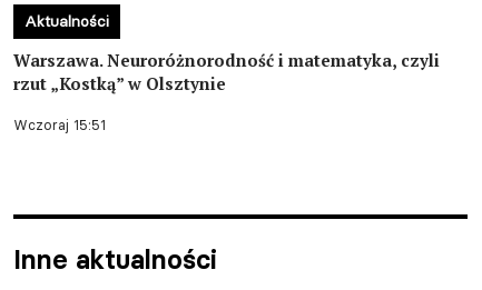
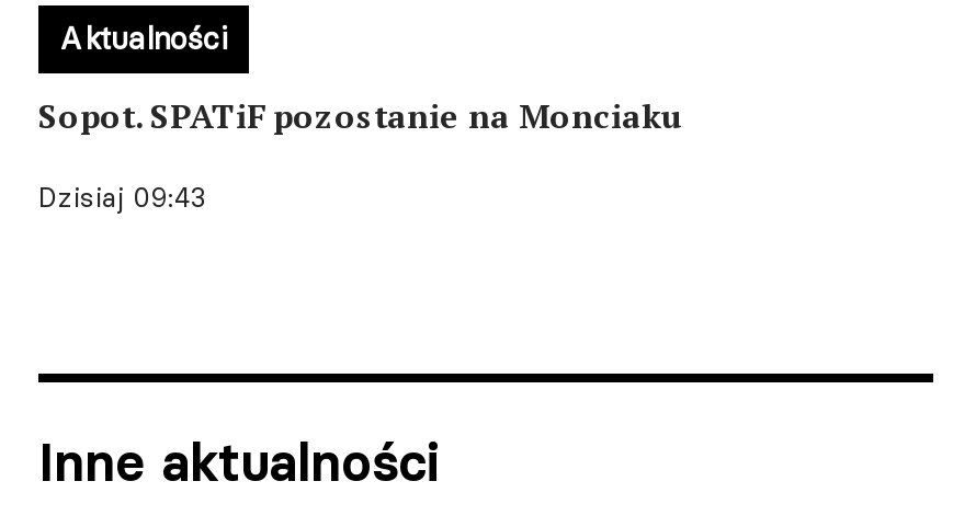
- Warszawa. Neuroróżnorodność i matematyka, czyli
- rzut „Kostką” w Olsztynie
+ Sopot. SPATiF pozostanie na Monciaku

- Wczoraj 15:51
+ Dzisiaj 09:43
